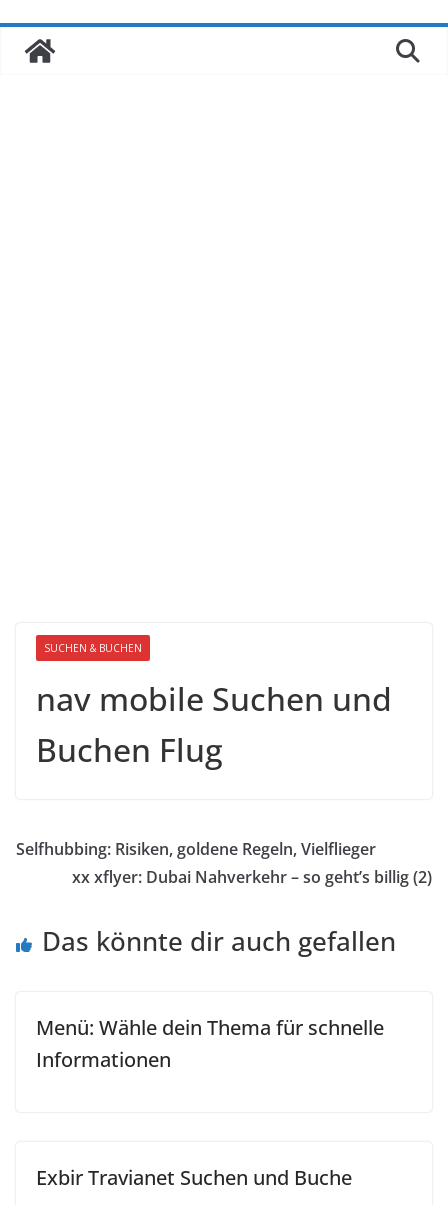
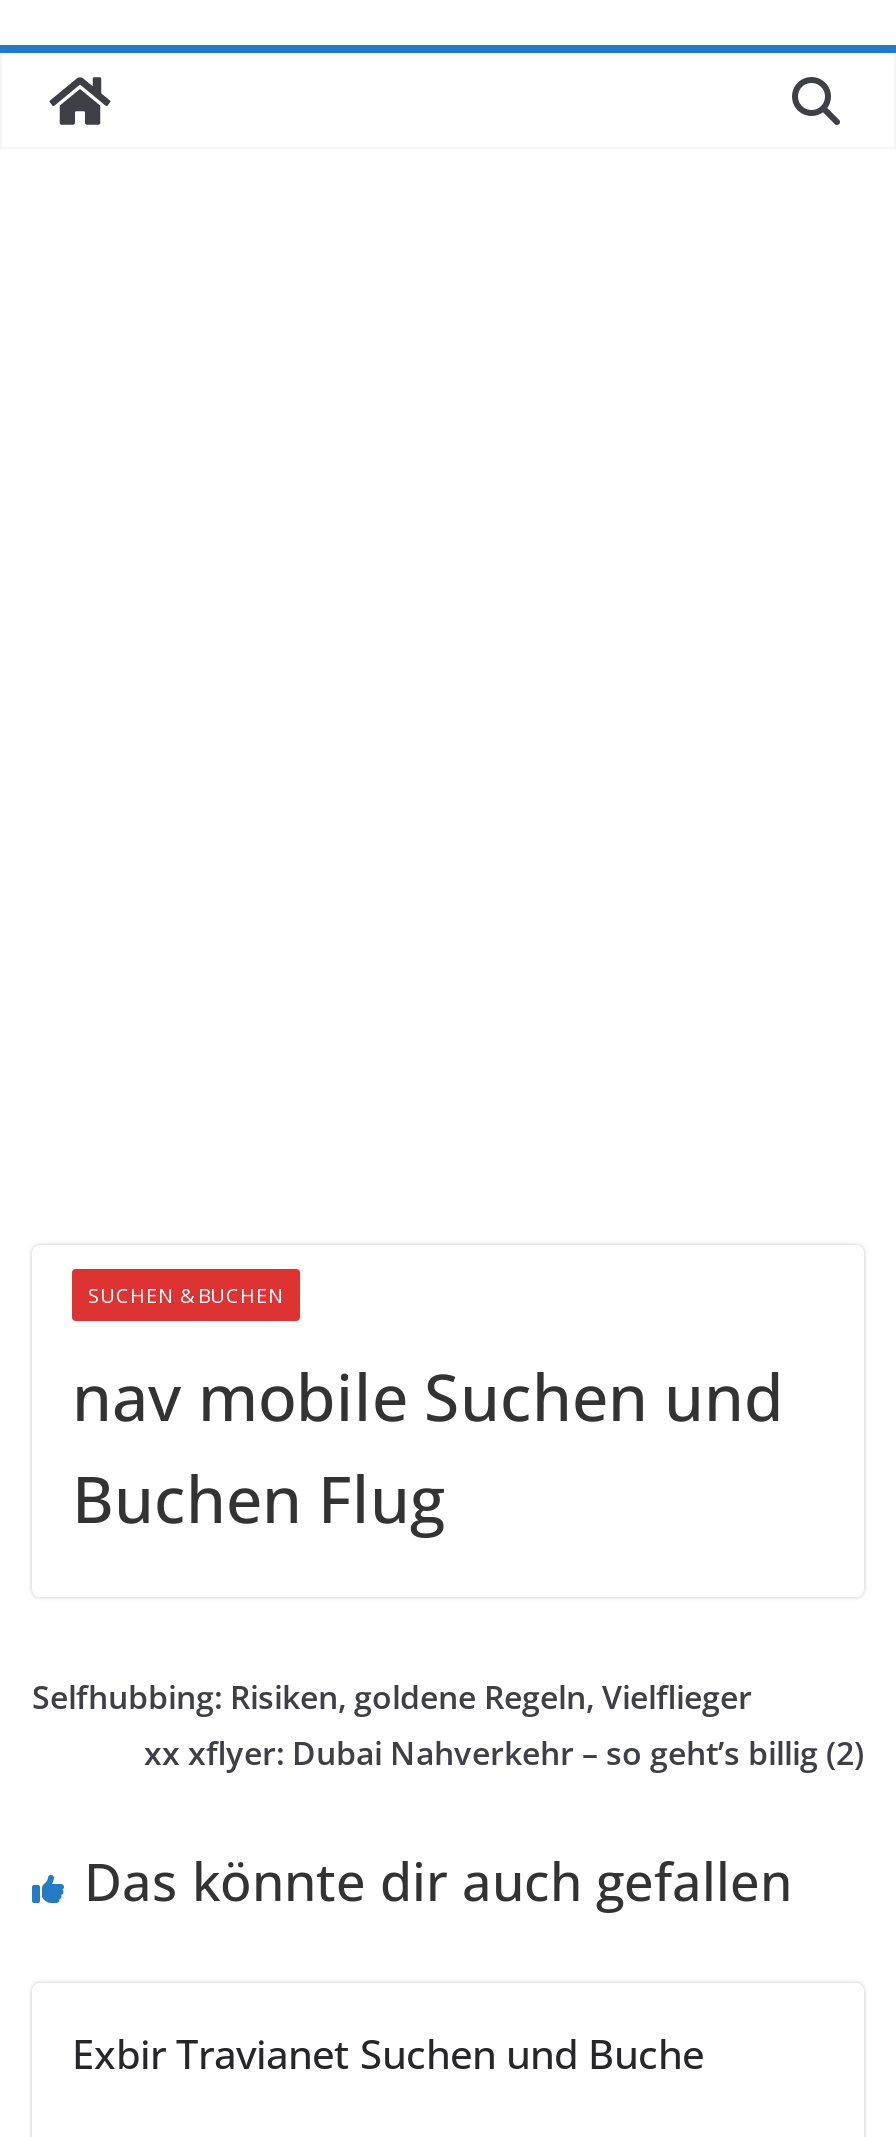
- Menü: Wähle dein Thema für schnelle
- Informationen
